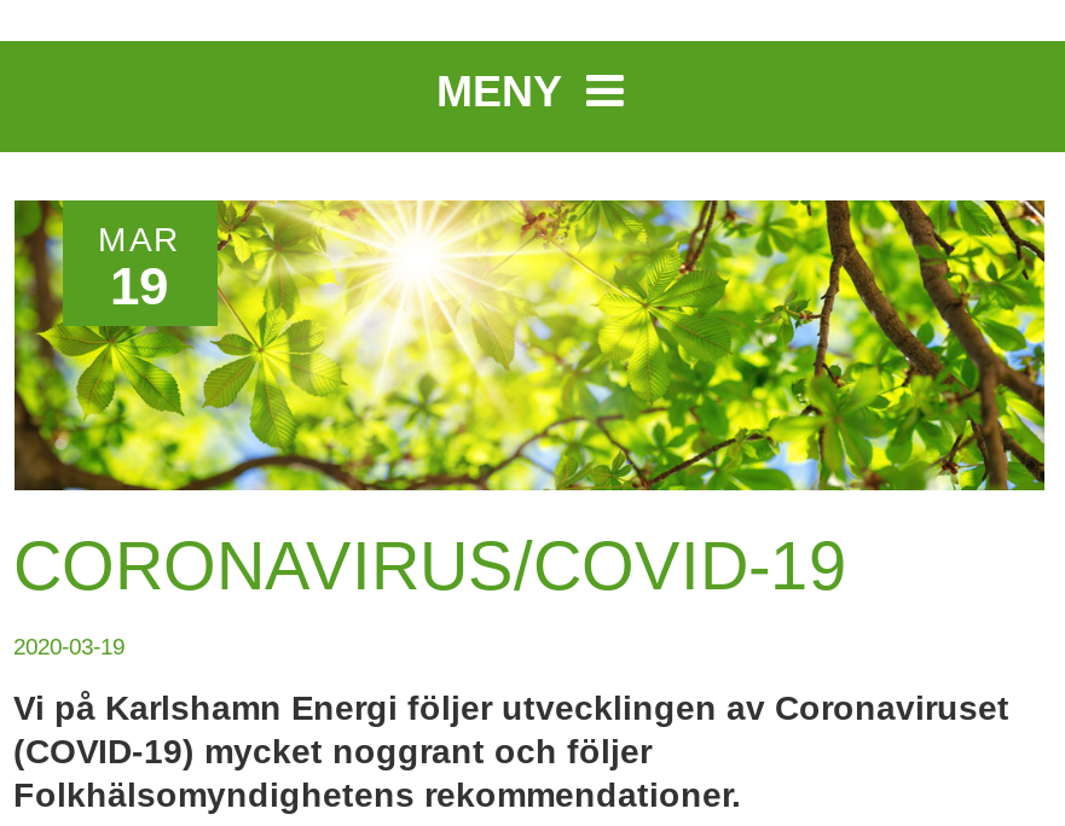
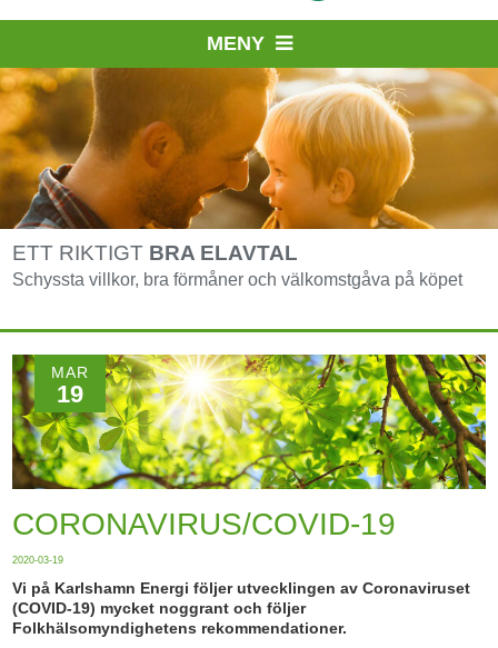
+ [image]
+ ETT RIKTIGT BRA ELAVTAL
+ Schyssta villkor, bra förmåner och välkomstgåva på köpet
